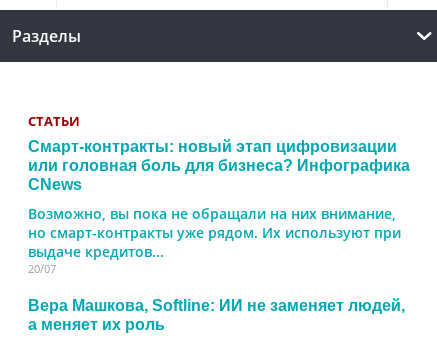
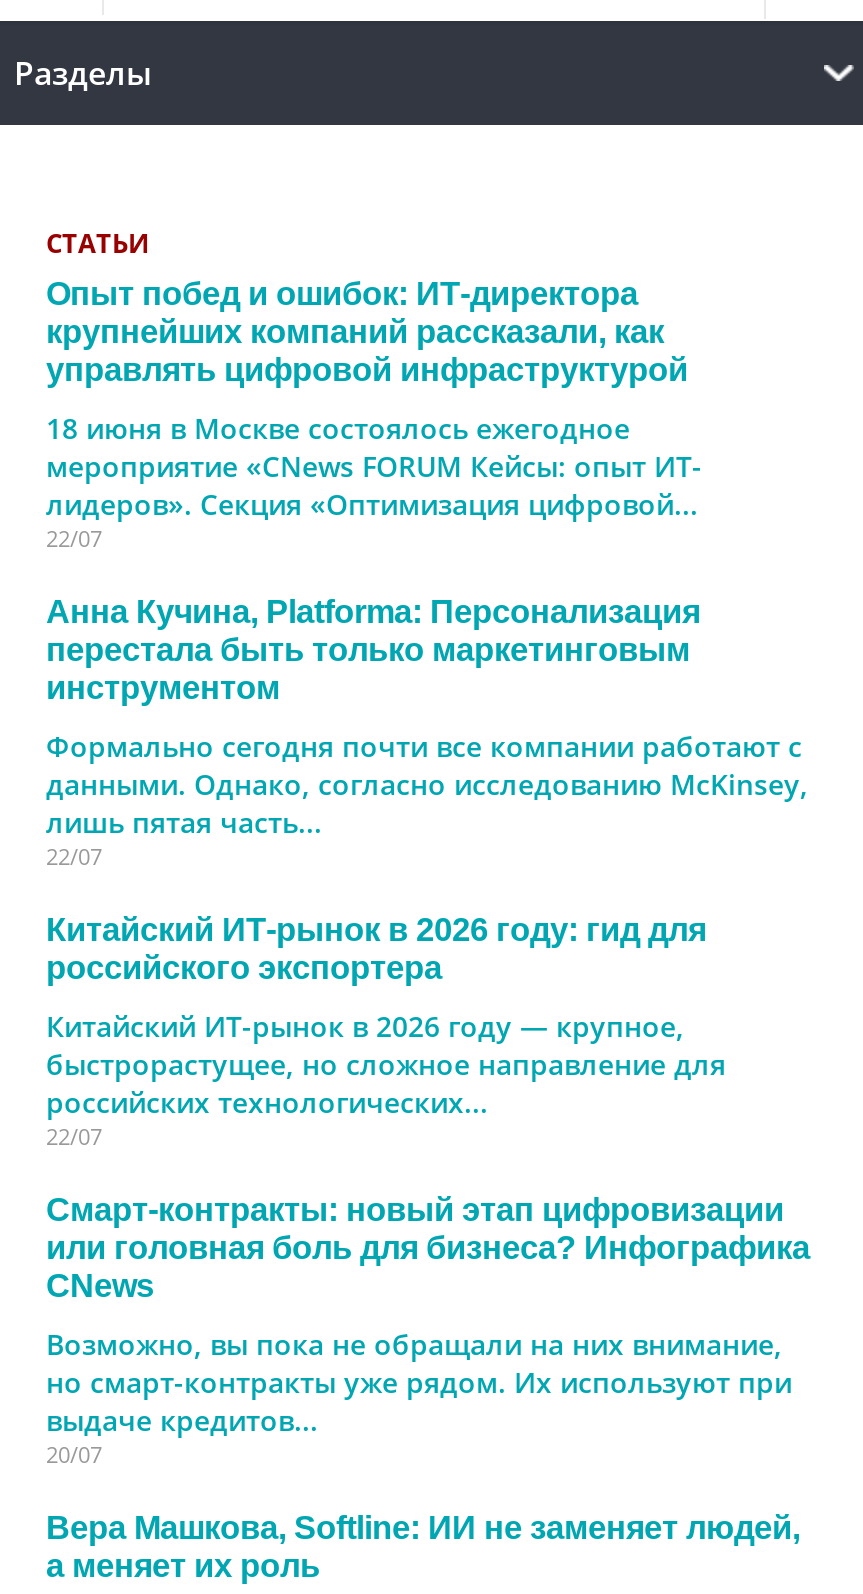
+ Опыт побед и ошибок: ИТ-директора
+ крупнейших компаний рассказали, как
+ управлять цифровой инфраструктурой
+ 18 июня в Москве состоялось ежегодное
+ мероприятие «CNews FORUM Кейсы: опыт ИТ-
+ лидеров». Секция «Оптимизация цифровой...
+ 22/07
+ Анна Кучина, Platforma: Персонализация
+ перестала быть только маркетинговым
+ инструментом
+ Формально сегодня почти все компании работают с
+ данными. Однако, согласно исследованию McKinsey,
+ лишь пятая часть...
+ 22/07
+ Китайский ИТ-рынок в 2026 году: гид для
+ российского экспортера
+ Китайский ИТ-рынок в 2026 году — крупное,
+ быстрорастущее, но сложное направление для
+ российских технологических...
+ 22/07
